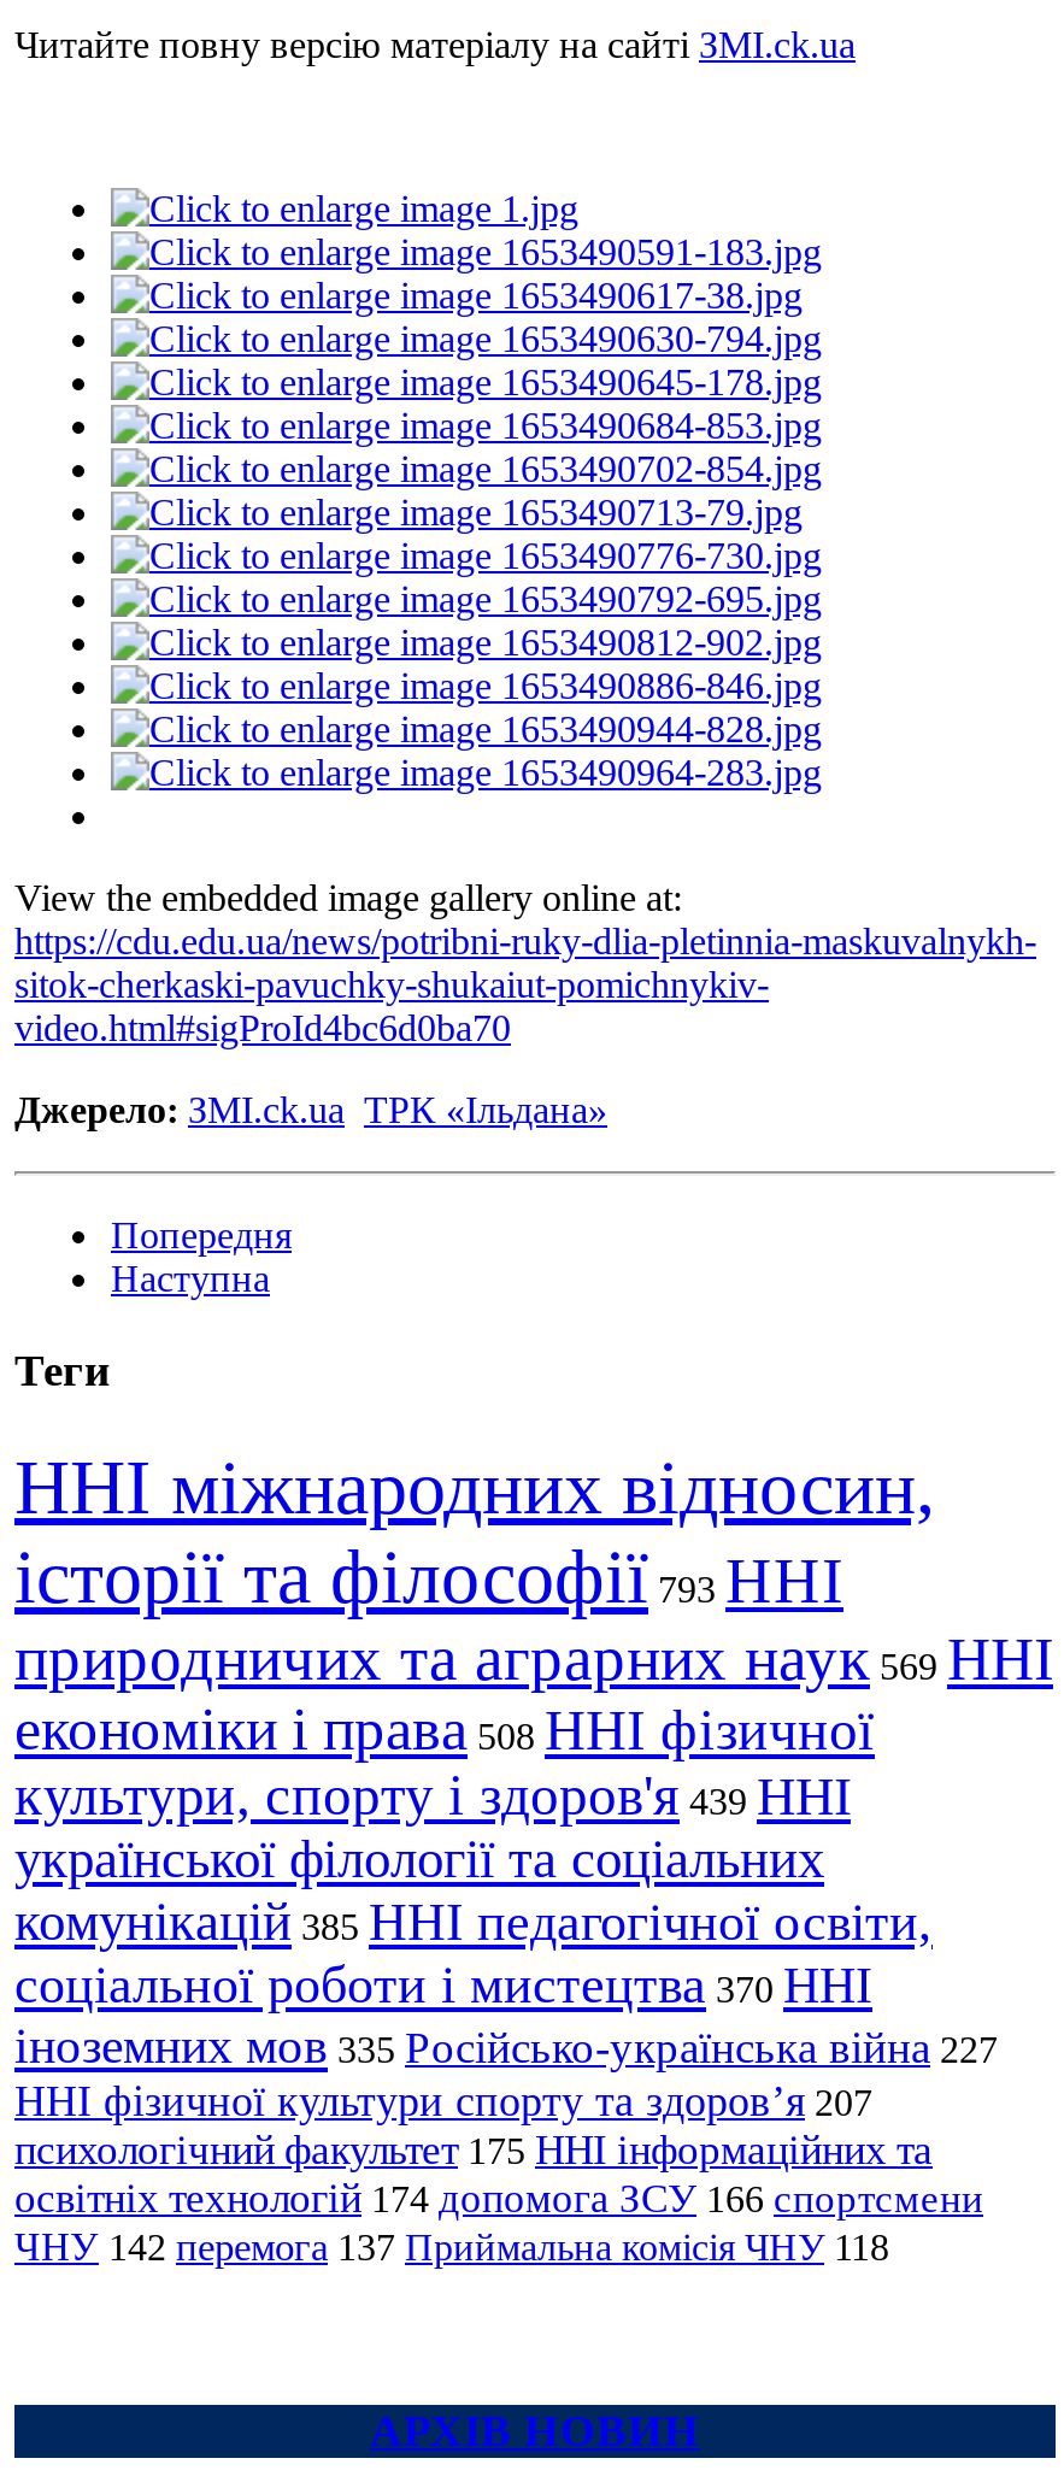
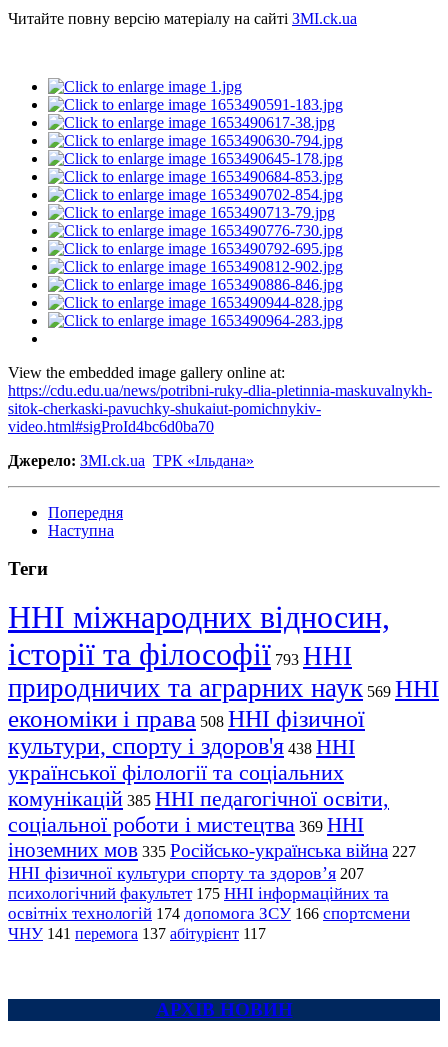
- культури, спорту і здоров'я 439 ННІ
+ культури, спорту і здоров'я 438 ННІ

- соціальної роботи і мистецтва 370 ННІ
+ соціальної роботи і мистецтва 369 ННІ

- ЧНУ 142 перемога 137 Приймальна комісія ЧНУ 118
+ ЧНУ 141 перемога 137 абітурієнт 117
